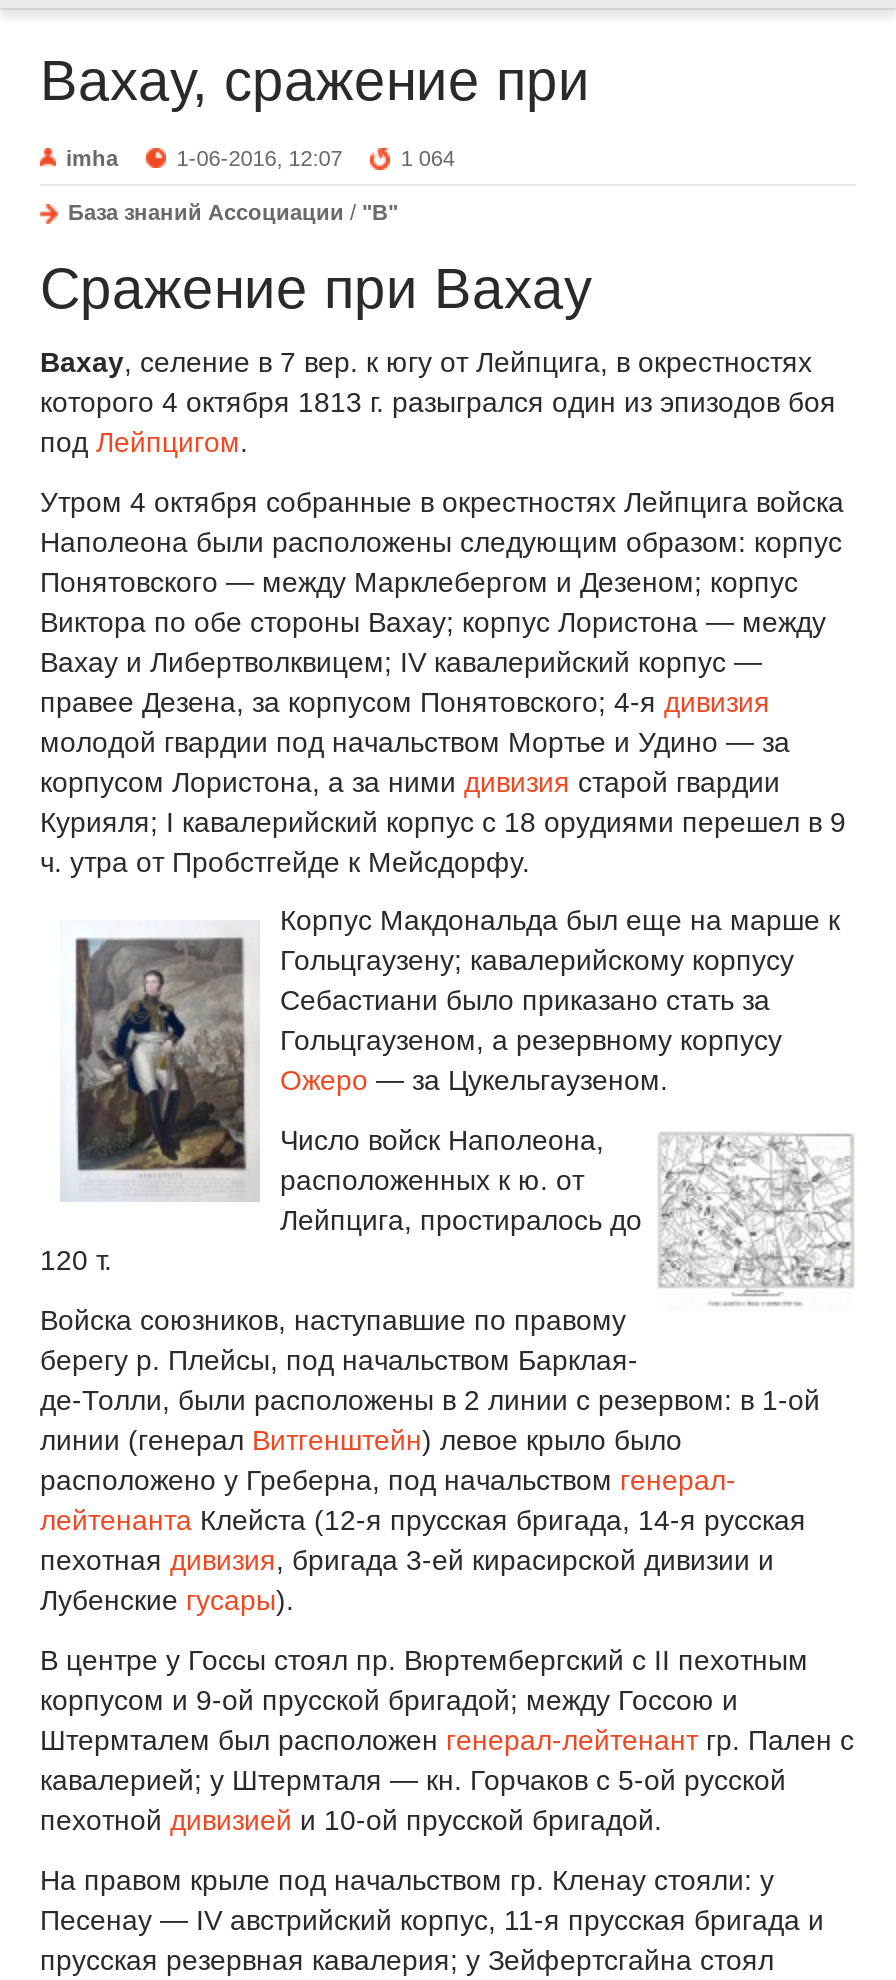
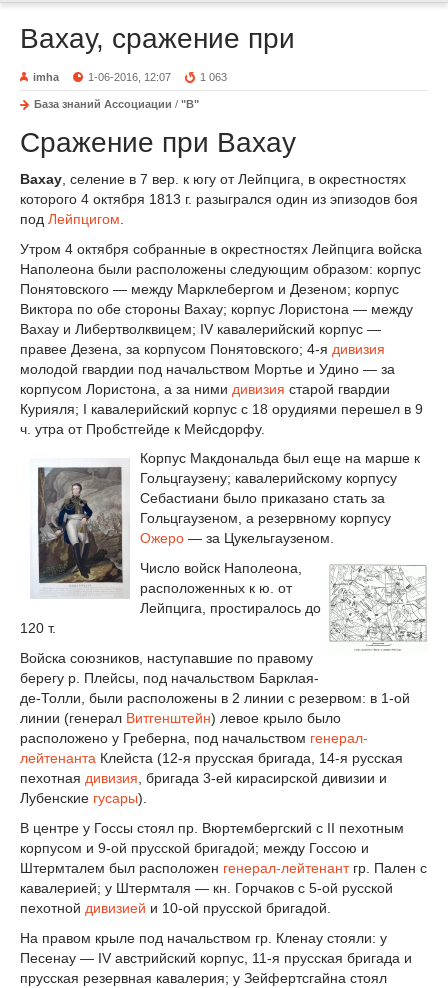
- 1 064
+ 1 063
